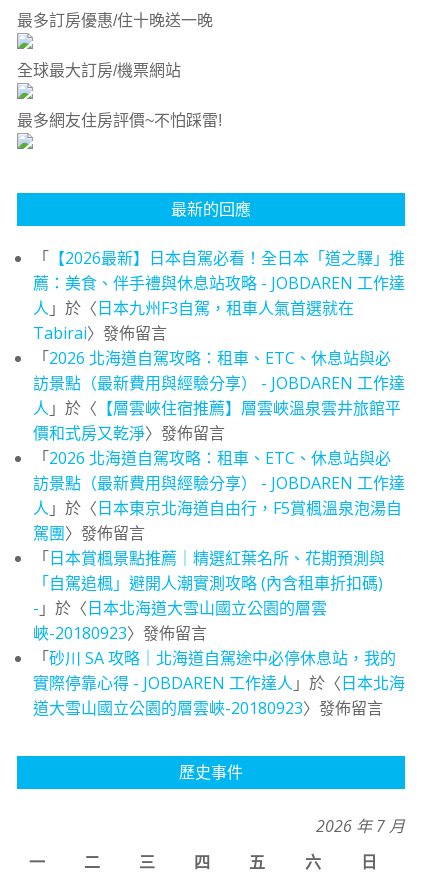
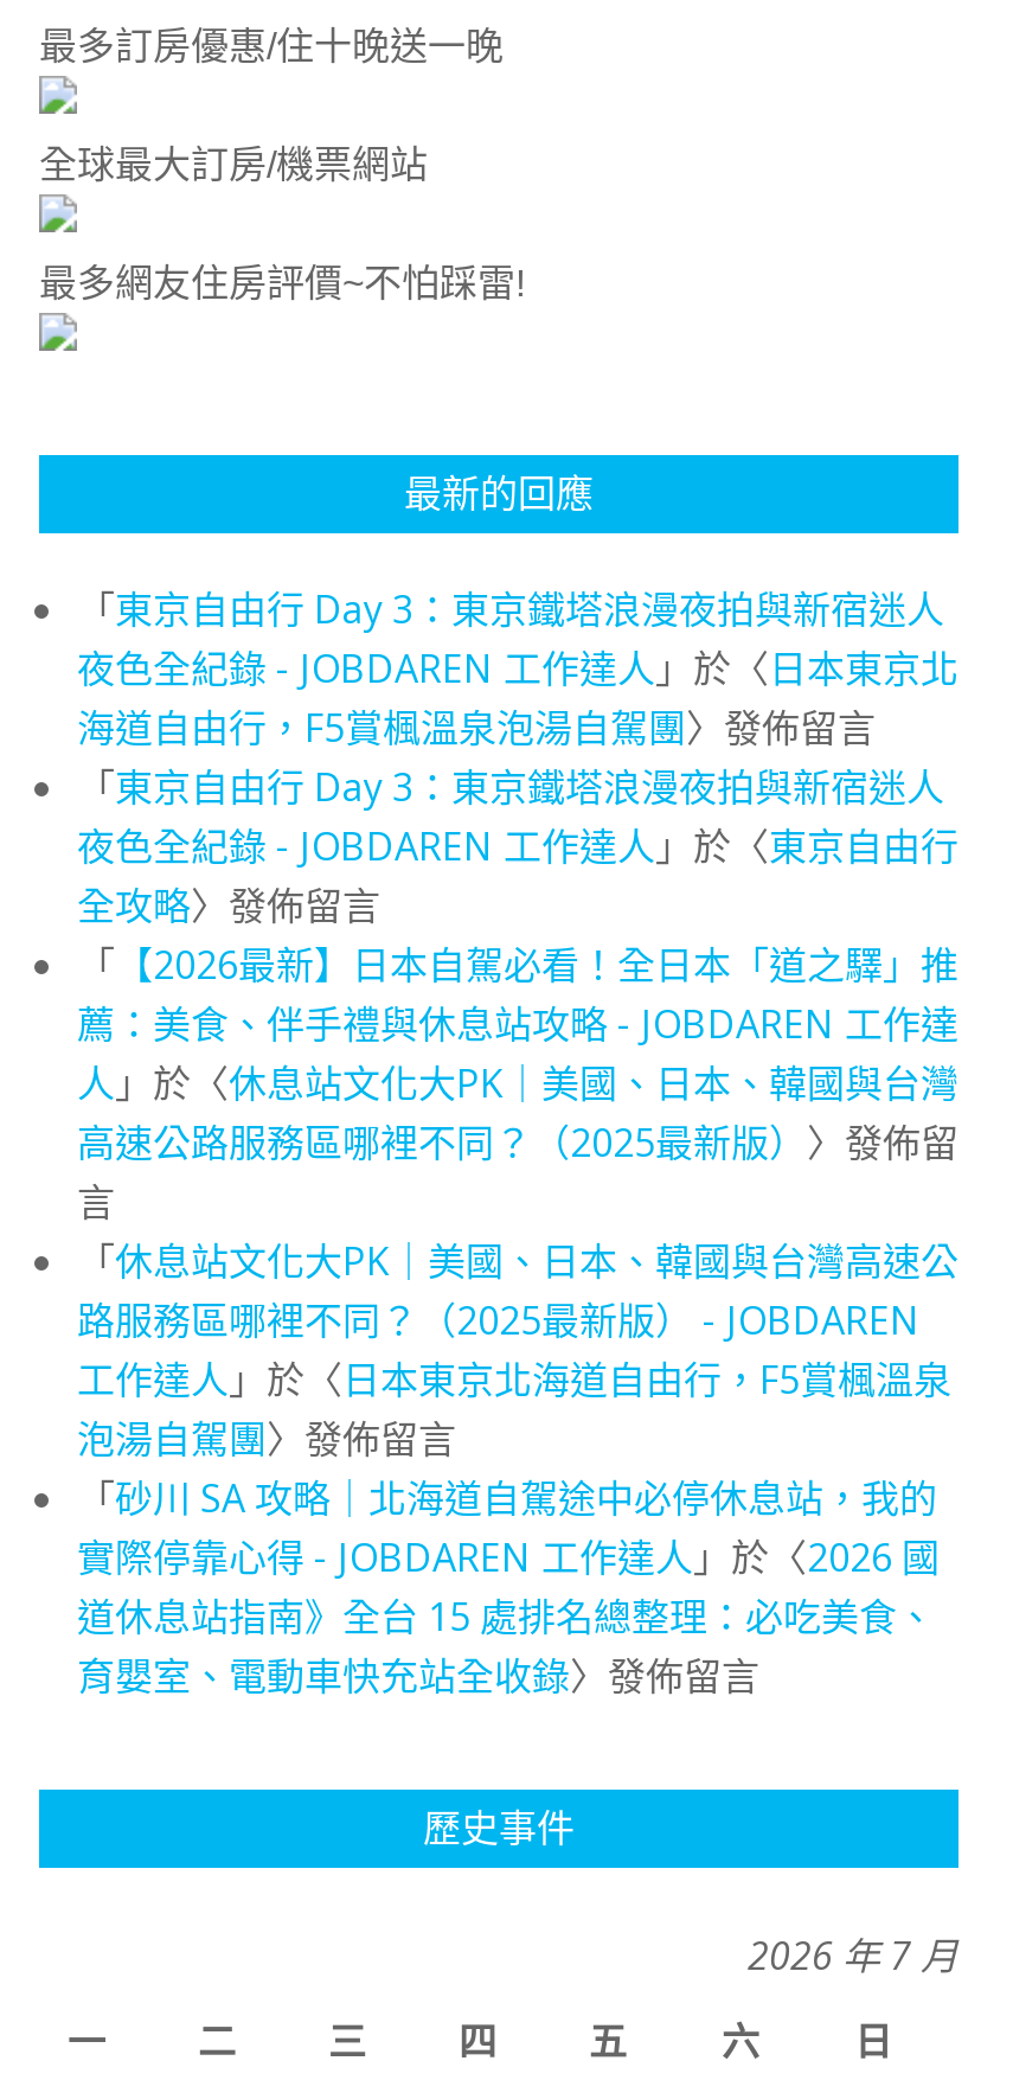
+ 「東京自由行 Day 3：東京鐵塔浪漫夜拍與新宿迷人
+ 夜色全紀錄 - JOBDAREN 工作達人」於〈日本東京北
+ 海道自由行，F5賞楓溫泉泡湯自駕團〉發佈留言
+ 「東京自由行 Day 3：東京鐵塔浪漫夜拍與新宿迷人
+ 夜色全紀錄 - JOBDAREN 工作達人」於〈東京自由行
+ 全攻略〉發佈留言

moved down: 「【2026最新】日本自駕必看！全日本「道之驛」推 | 薦：美食、伴手禮與休息站攻略 - JOBDAREN 工作達

- 人」於〈日本九州F3自駕，租車人氣首選就在
- Tabirai〉發佈留言
- 「2026 北海道自駕攻略：租車、ETC、休息站與必
- 訪景點（最新費用與經驗分享） - JOBDAREN 工作達
- 人」於〈【層雲峽住宿推薦】層雲峽溫泉雲井旅館平
- 價和式房又乾淨〉發佈留言
- 「2026 北海道自駕攻略：租車、ETC、休息站與必
- 訪景點（最新費用與經驗分享） - JOBDAREN 工作達
- 人」於〈日本東京北海道自由行，F5賞楓溫泉泡湯自
- 駕團〉發佈留言
- 「日本賞楓景點推薦｜精選紅葉名所、花期預測與
- 「自駕追楓」避開人潮實測攻略 (內含租車折扣碼)
- -」於〈日本北海道大雪山國立公園的層雲
- 峽-20180923〉發佈留言
+ 人」於〈休息站文化大PK｜美國、日本、韓國與台灣
+ 高速公路服務區哪裡不同？（2025最新版）〉發佈留
+ 言
+ 「休息站文化大PK｜美國、日本、韓國與台灣高速公
+ 路服務區哪裡不同？（2025最新版） - JOBDAREN
+ 工作達人」於〈日本東京北海道自由行，F5賞楓溫泉
+ 泡湯自駕團〉發佈留言

moved up: 「砂川 SA 攻略｜北海道自駕途中必停休息站，我的

- 實際停靠心得 - JOBDAREN 工作達人」於〈日本北海
- 道大雪山國立公園的層雲峽-20180923〉發佈留言
+ 實際停靠心得 - JOBDAREN 工作達人」於〈2026 國
+ 道休息站指南》全台 15 處排名總整理：必吃美食、
+ 育嬰室、電動車快充站全收錄〉發佈留言
